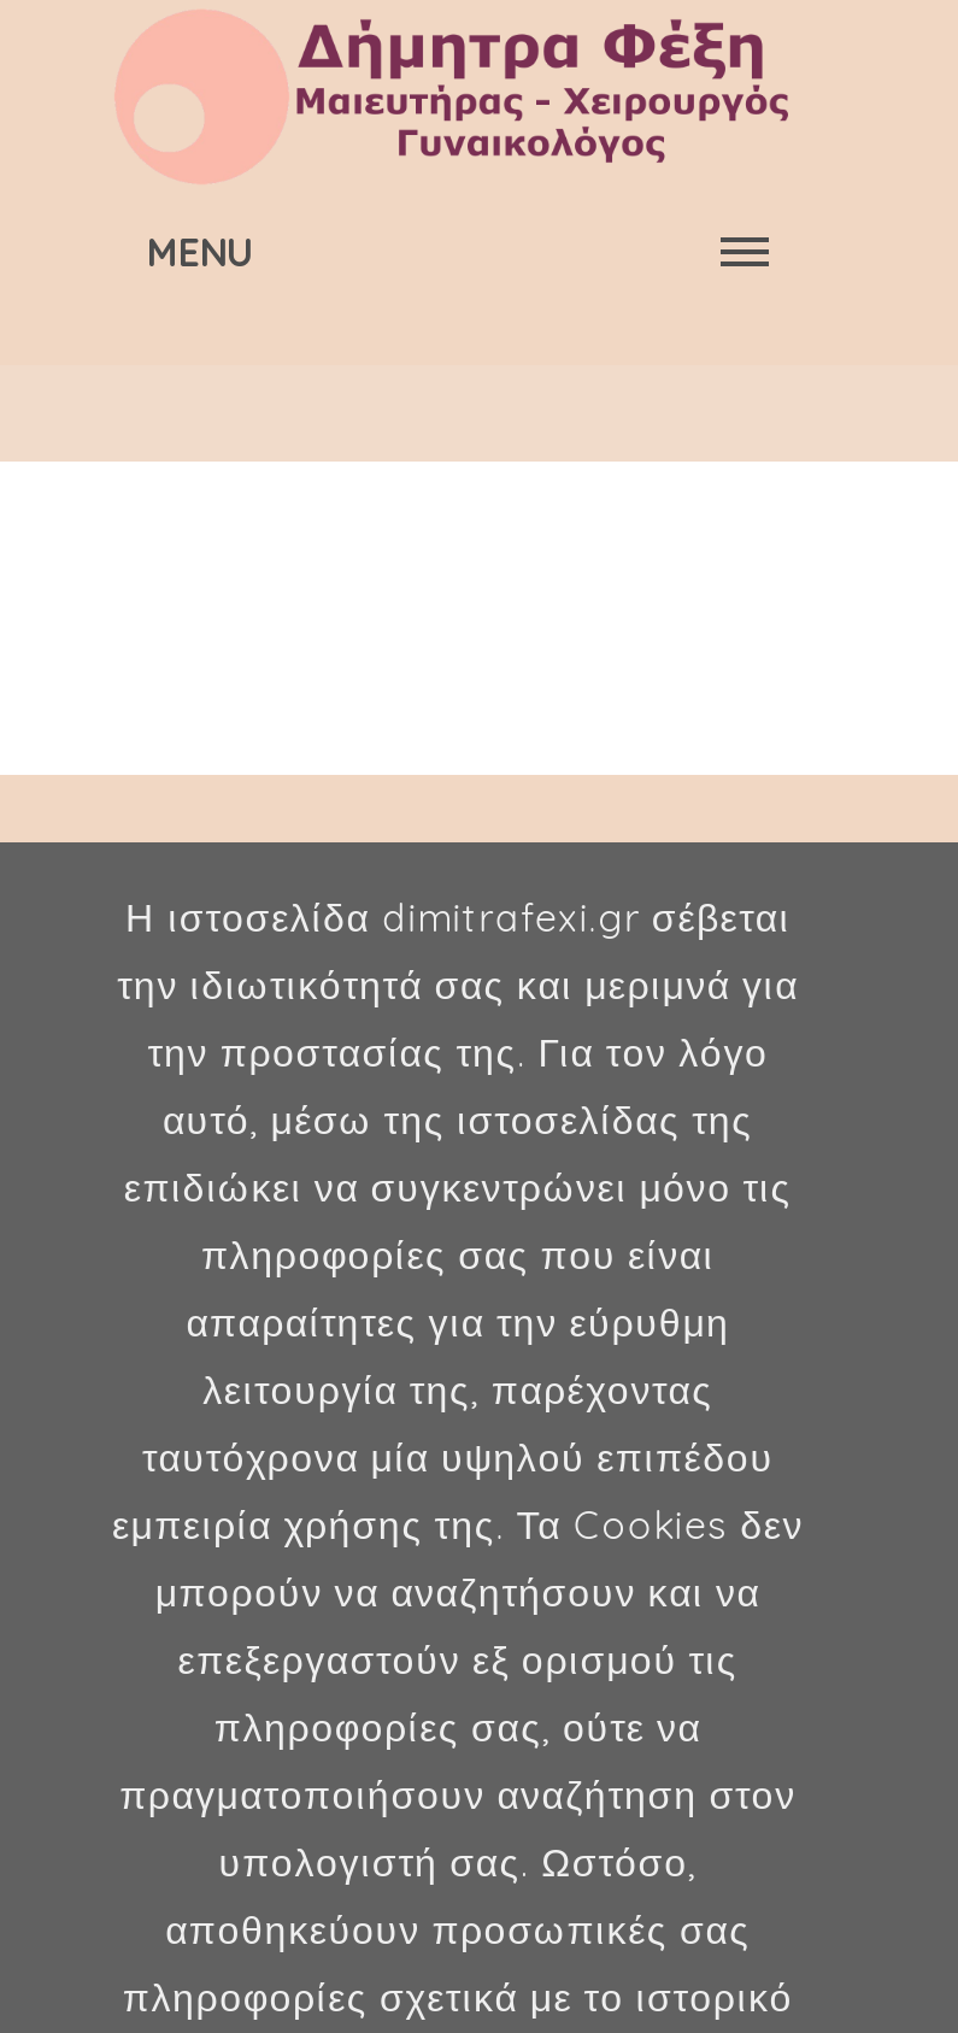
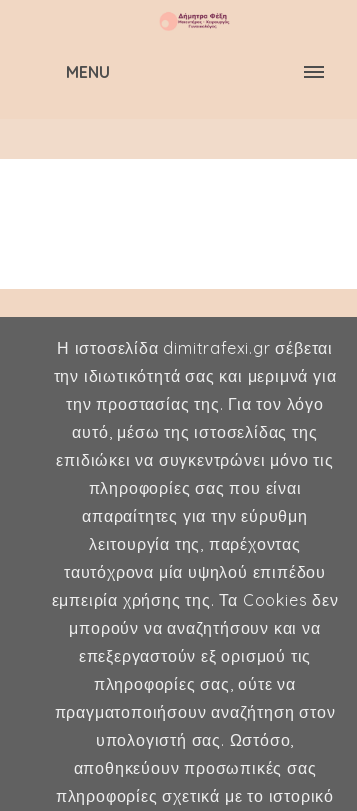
- [image]
